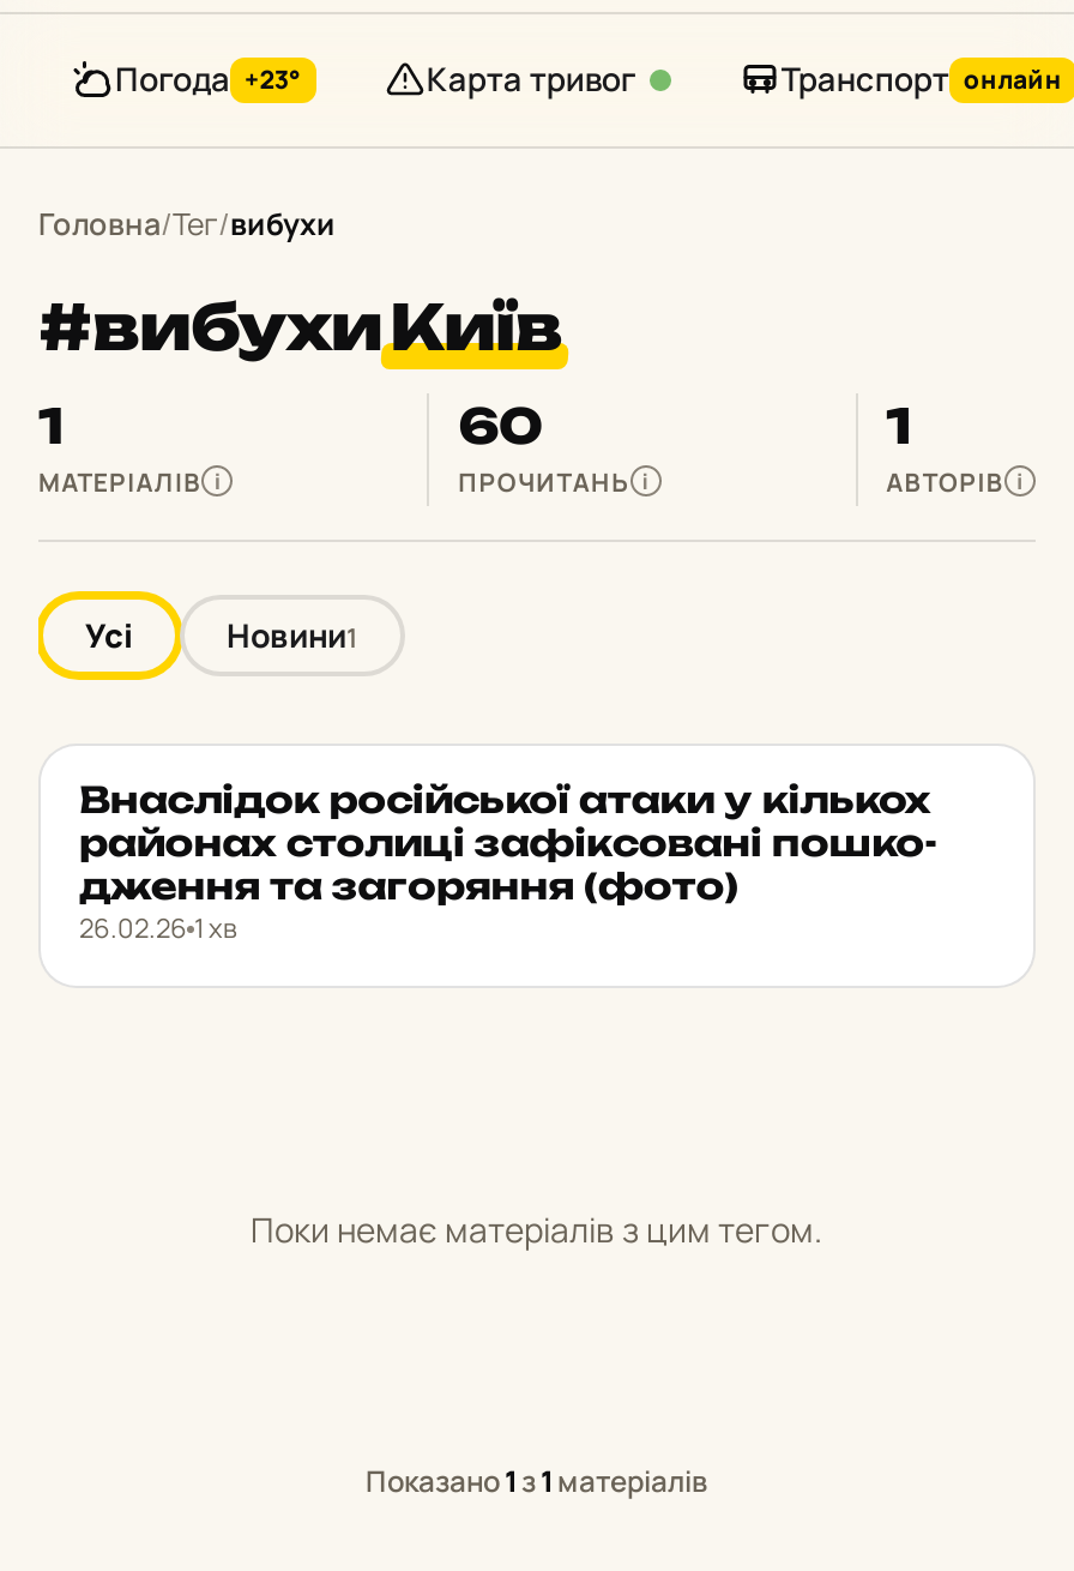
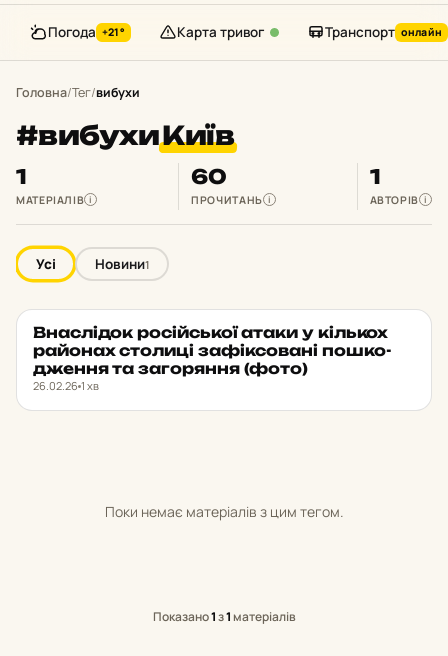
- Погода +23°
+ Погода +21°
